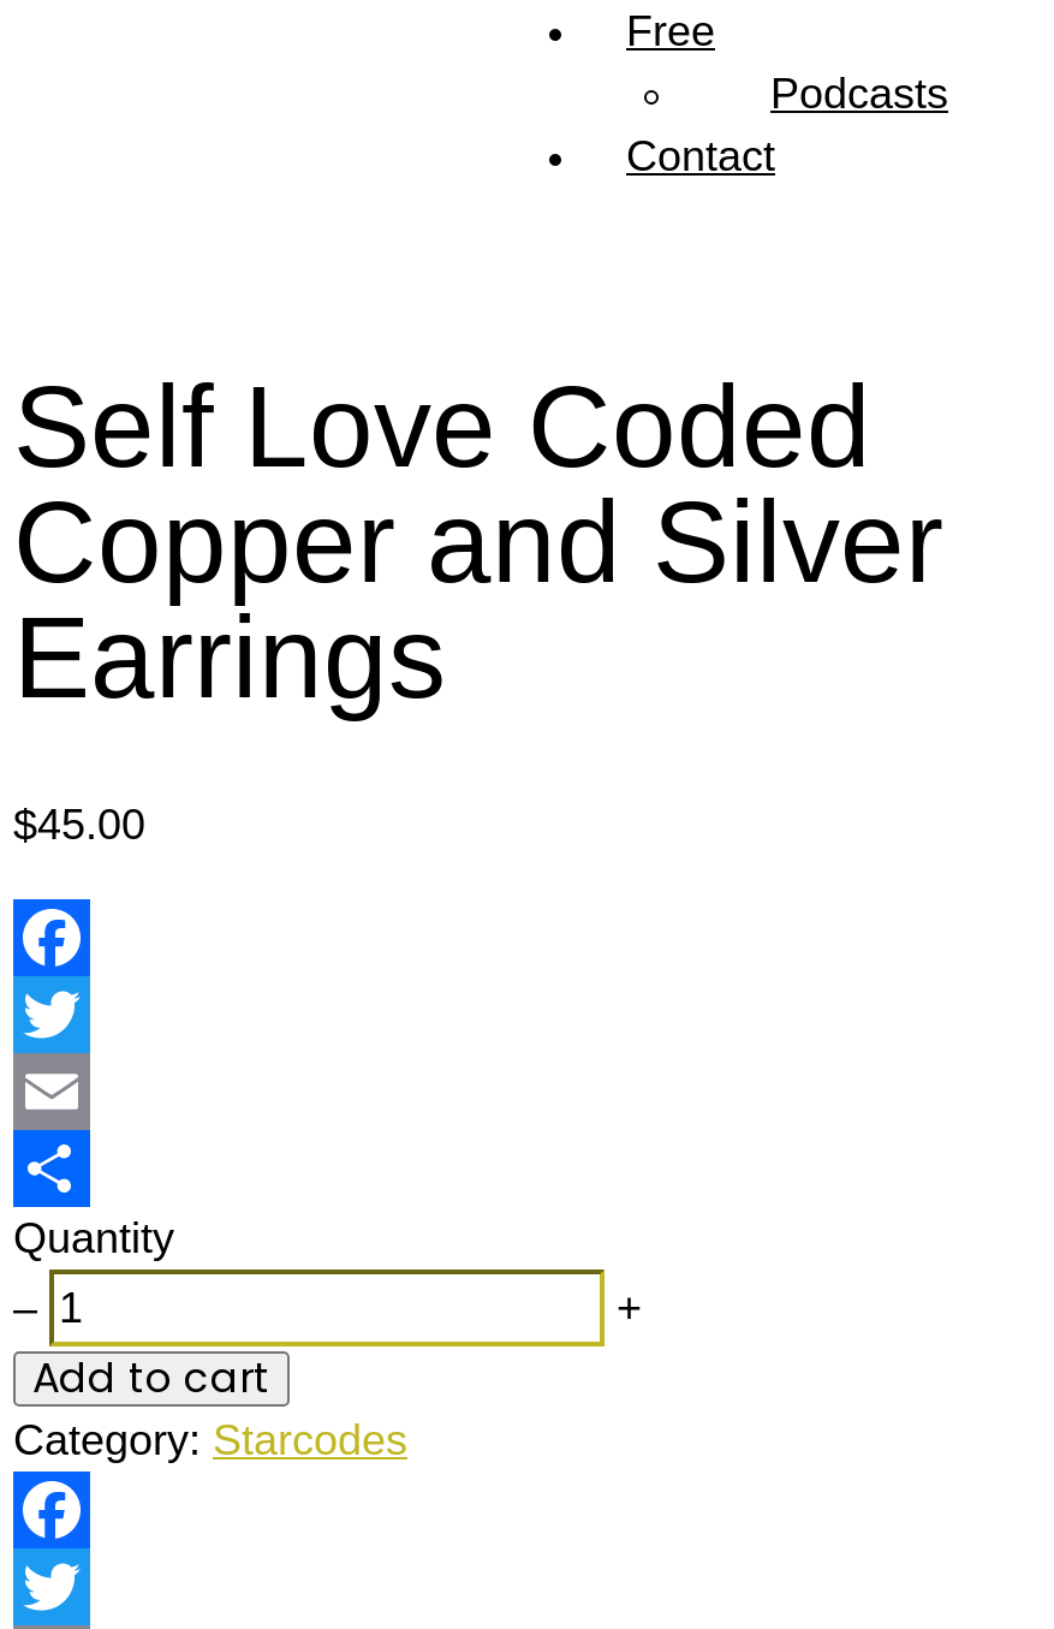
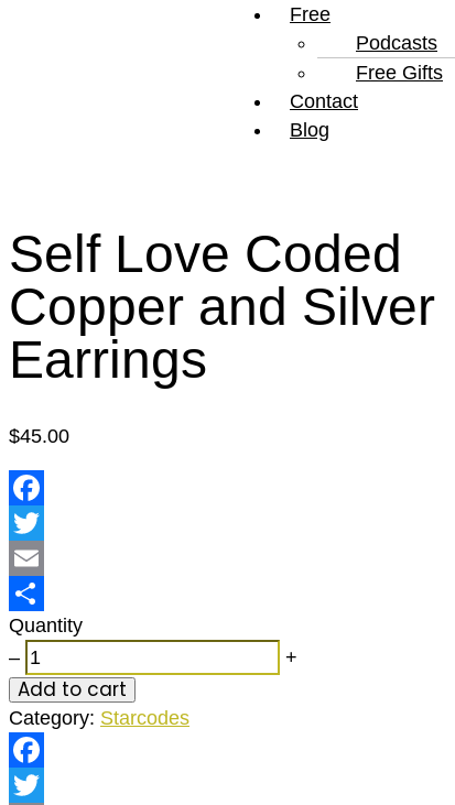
+ Free Gifts

+ Blog
